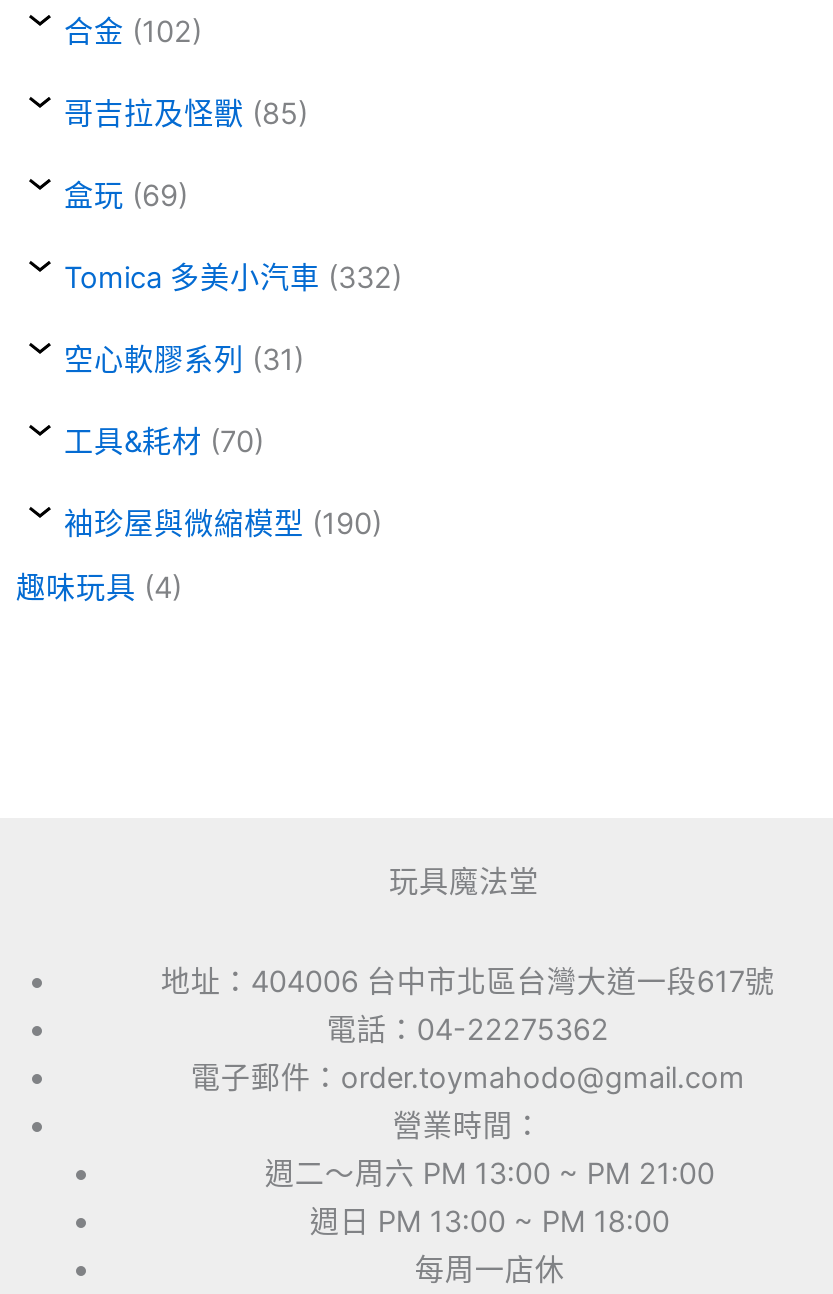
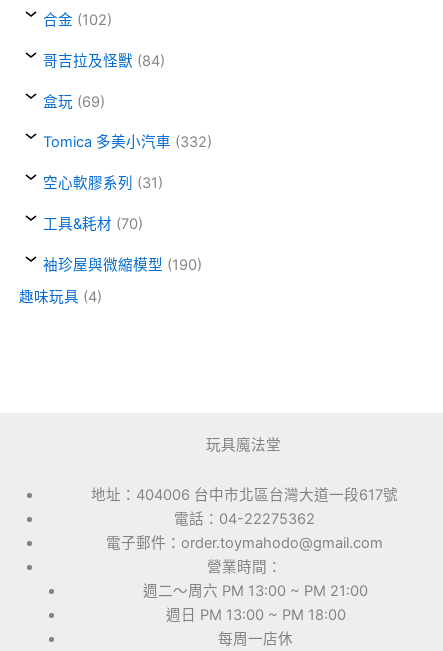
- 哥吉拉及怪獸(85)
+ 哥吉拉及怪獸(84)
